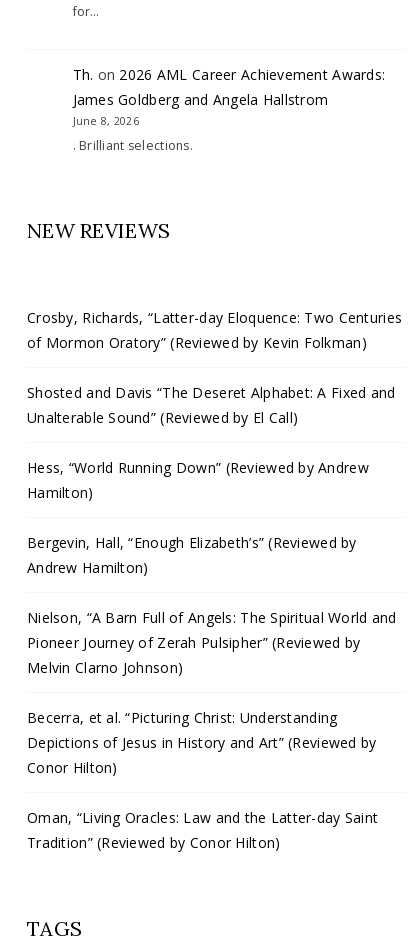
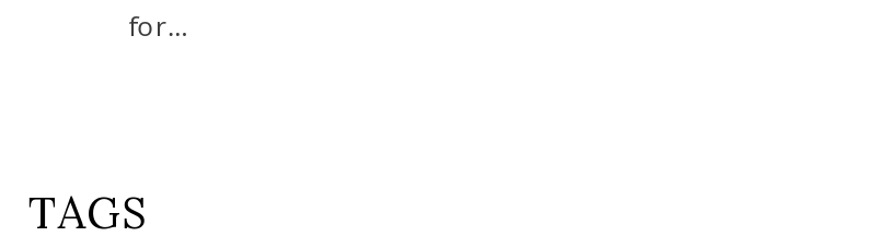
- Th. on 2026 AML Career Achievement Awards:
- James Goldberg and Angela Hallstrom
- June 8, 2026
- . Brilliant selections.

- NEW REVIEWS

- Crosby, Richards, “Latter-day Eloquence: Two Centuries
- of Mormon Oratory” (Reviewed by Kevin Folkman)
- Shosted and Davis “The Deseret Alphabet: A Fixed and
- Unalterable Sound” (Reviewed by El Call)
- Hess, “World Running Down” (Reviewed by Andrew
- Hamilton)
- Bergevin, Hall, “Enough Elizabeth’s” (Reviewed by
- Andrew Hamilton)
- Nielson, “A Barn Full of Angels: The Spiritual World and
- Pioneer Journey of Zerah Pulsipher” (Reviewed by
- Melvin Clarno Johnson)
- Becerra, et al. “Picturing Christ: Understanding
- Depictions of Jesus in History and Art” (Reviewed by
- Conor Hilton)
- Oman, “Living Oracles: Law and the Latter-day Saint
- Tradition” (Reviewed by Conor Hilton)
